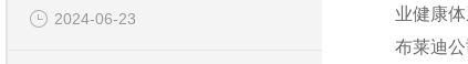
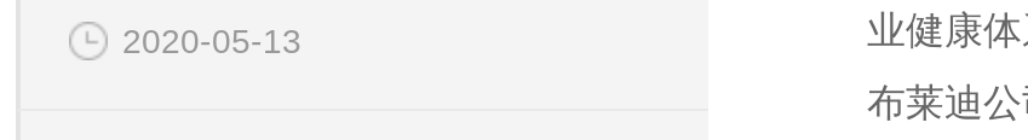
- 2024-06-23
+ 2020-05-13
